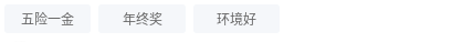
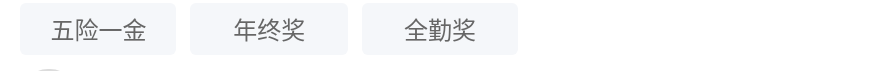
- 环境好
+ 全勤奖
